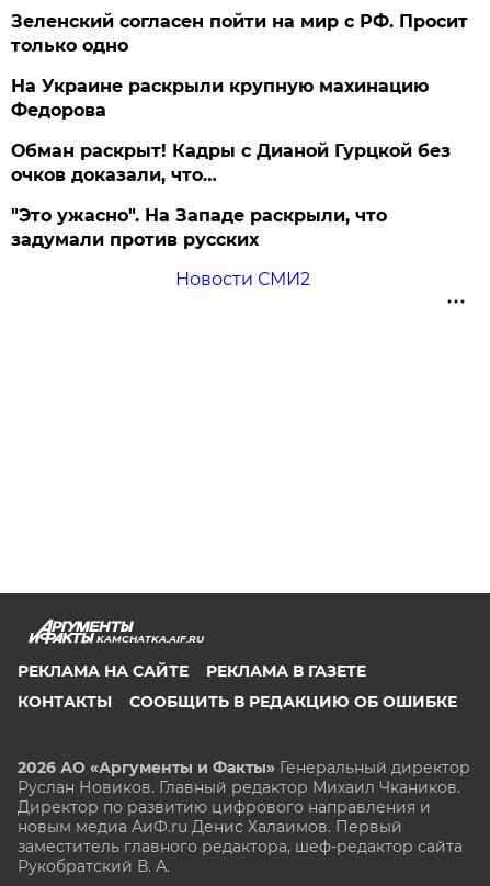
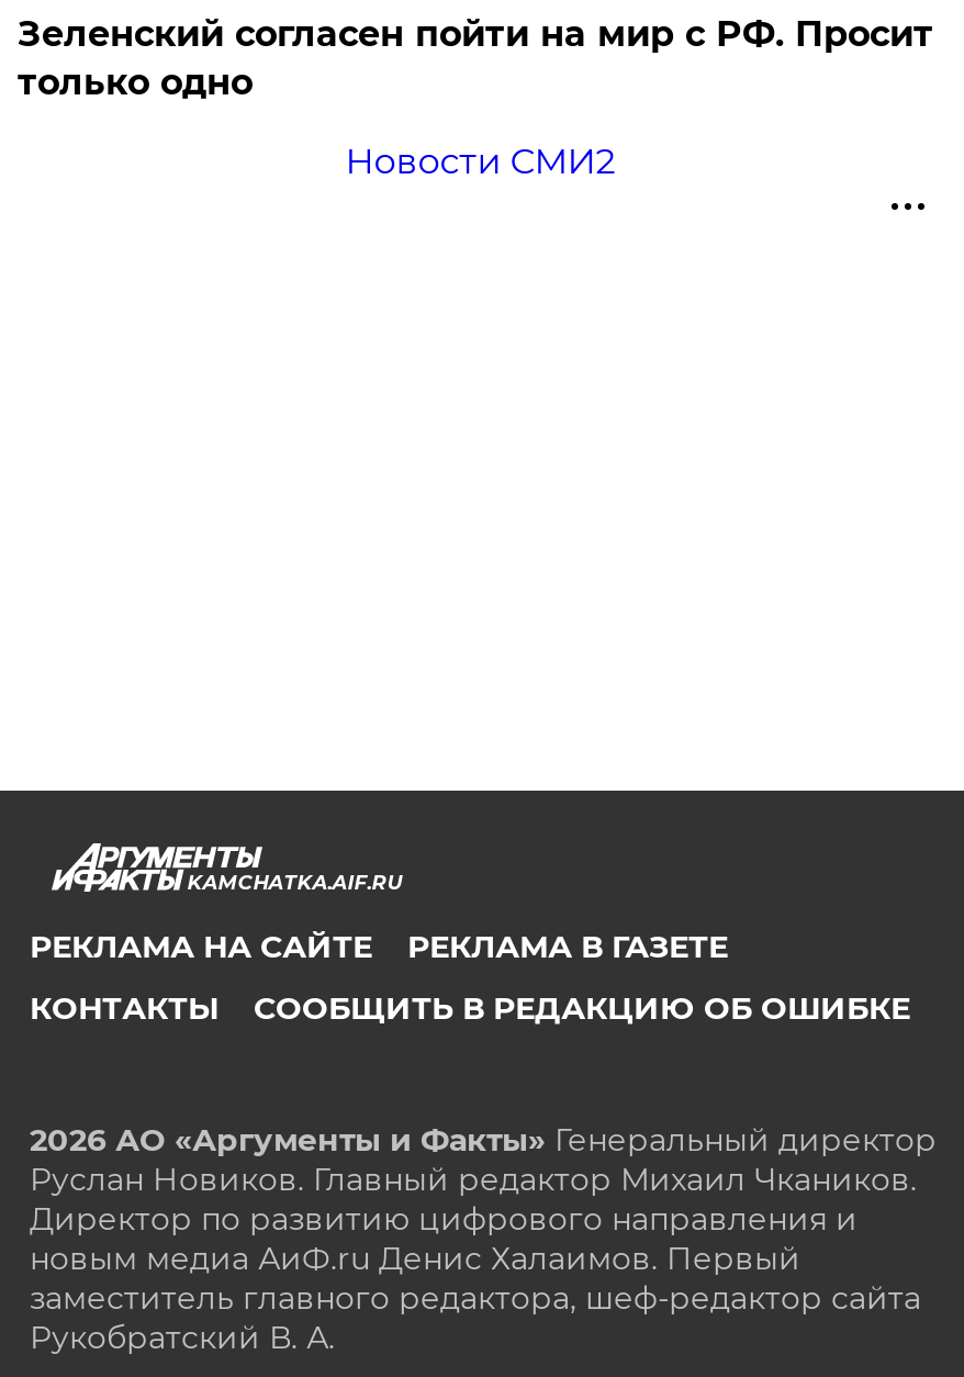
- На Украине раскрыли крупную махинацию
- Федорова
- Обман раскрыт! Кадры с Дианой Гурцкой без
- очков доказали, что…
- "Это ужасно". На Западе раскрыли, что
- задумали против русских
